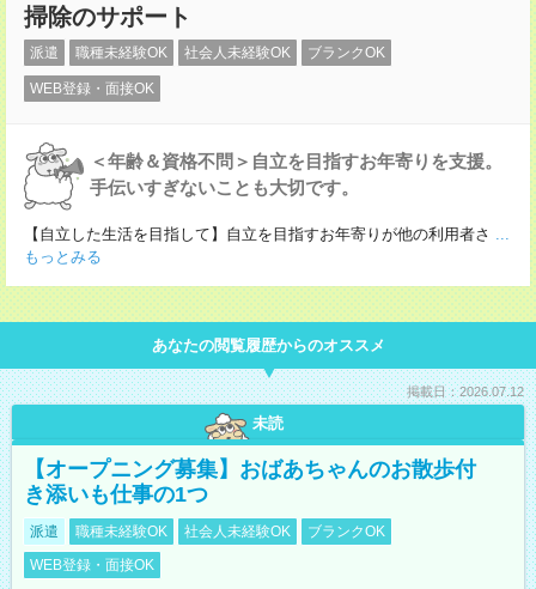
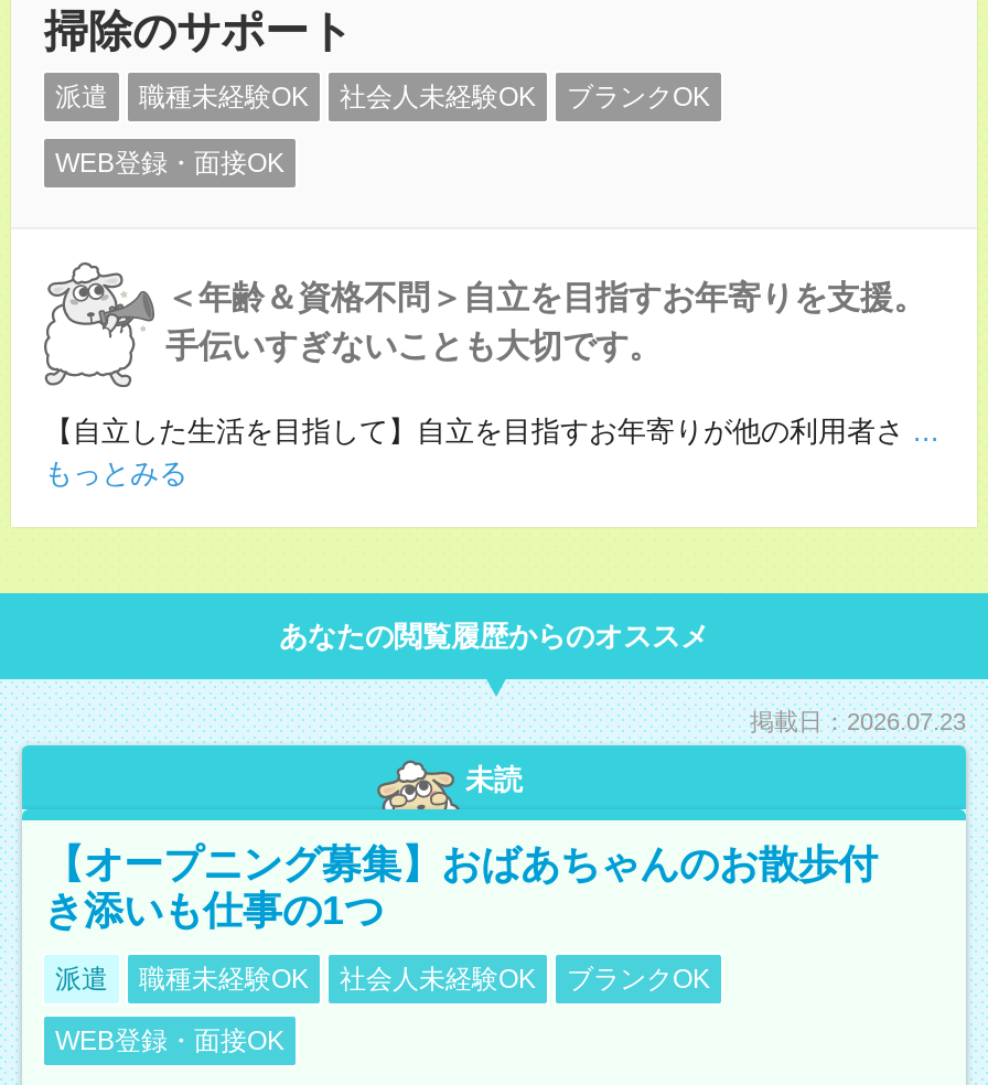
- 掲載日：2026.07.12
+ 掲載日：2026.07.23
